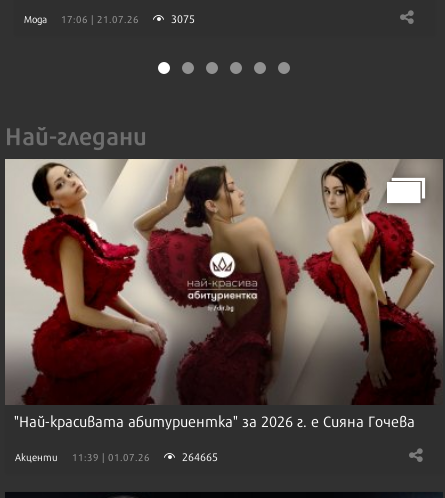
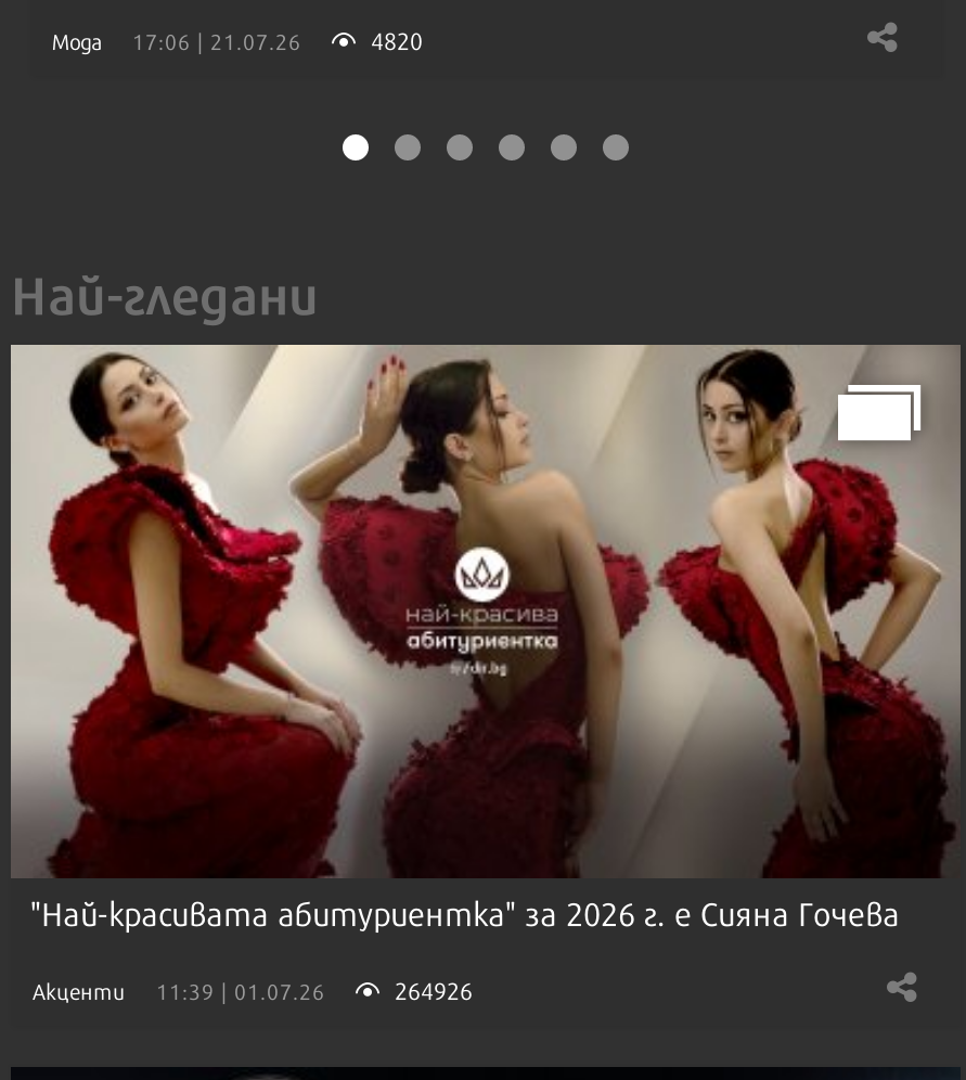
- 3075
+ 4820

- 264665
+ 264926
